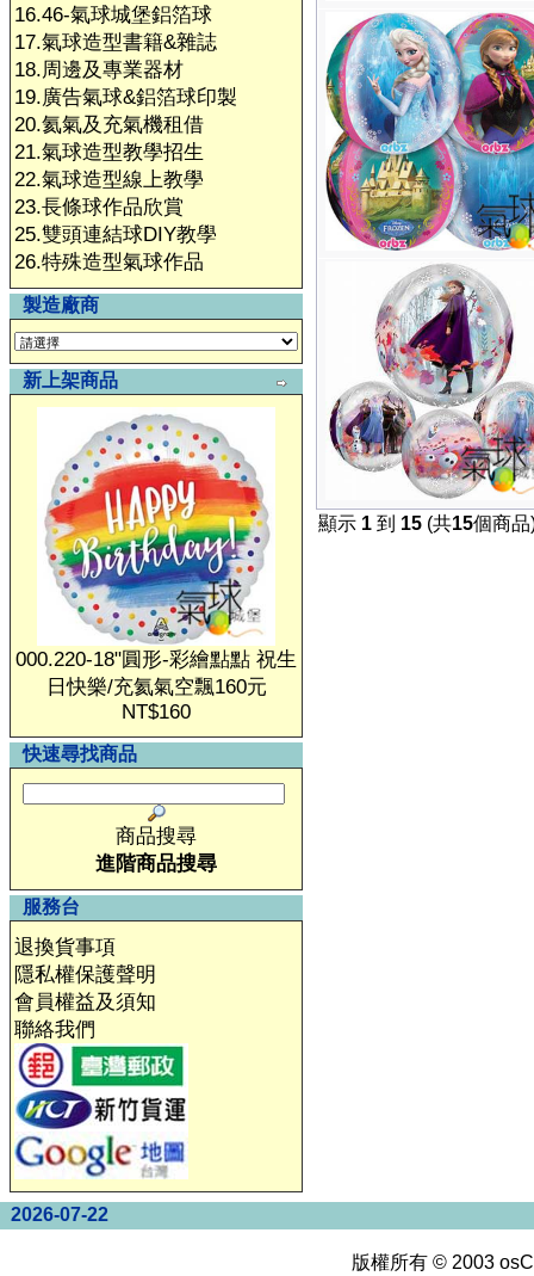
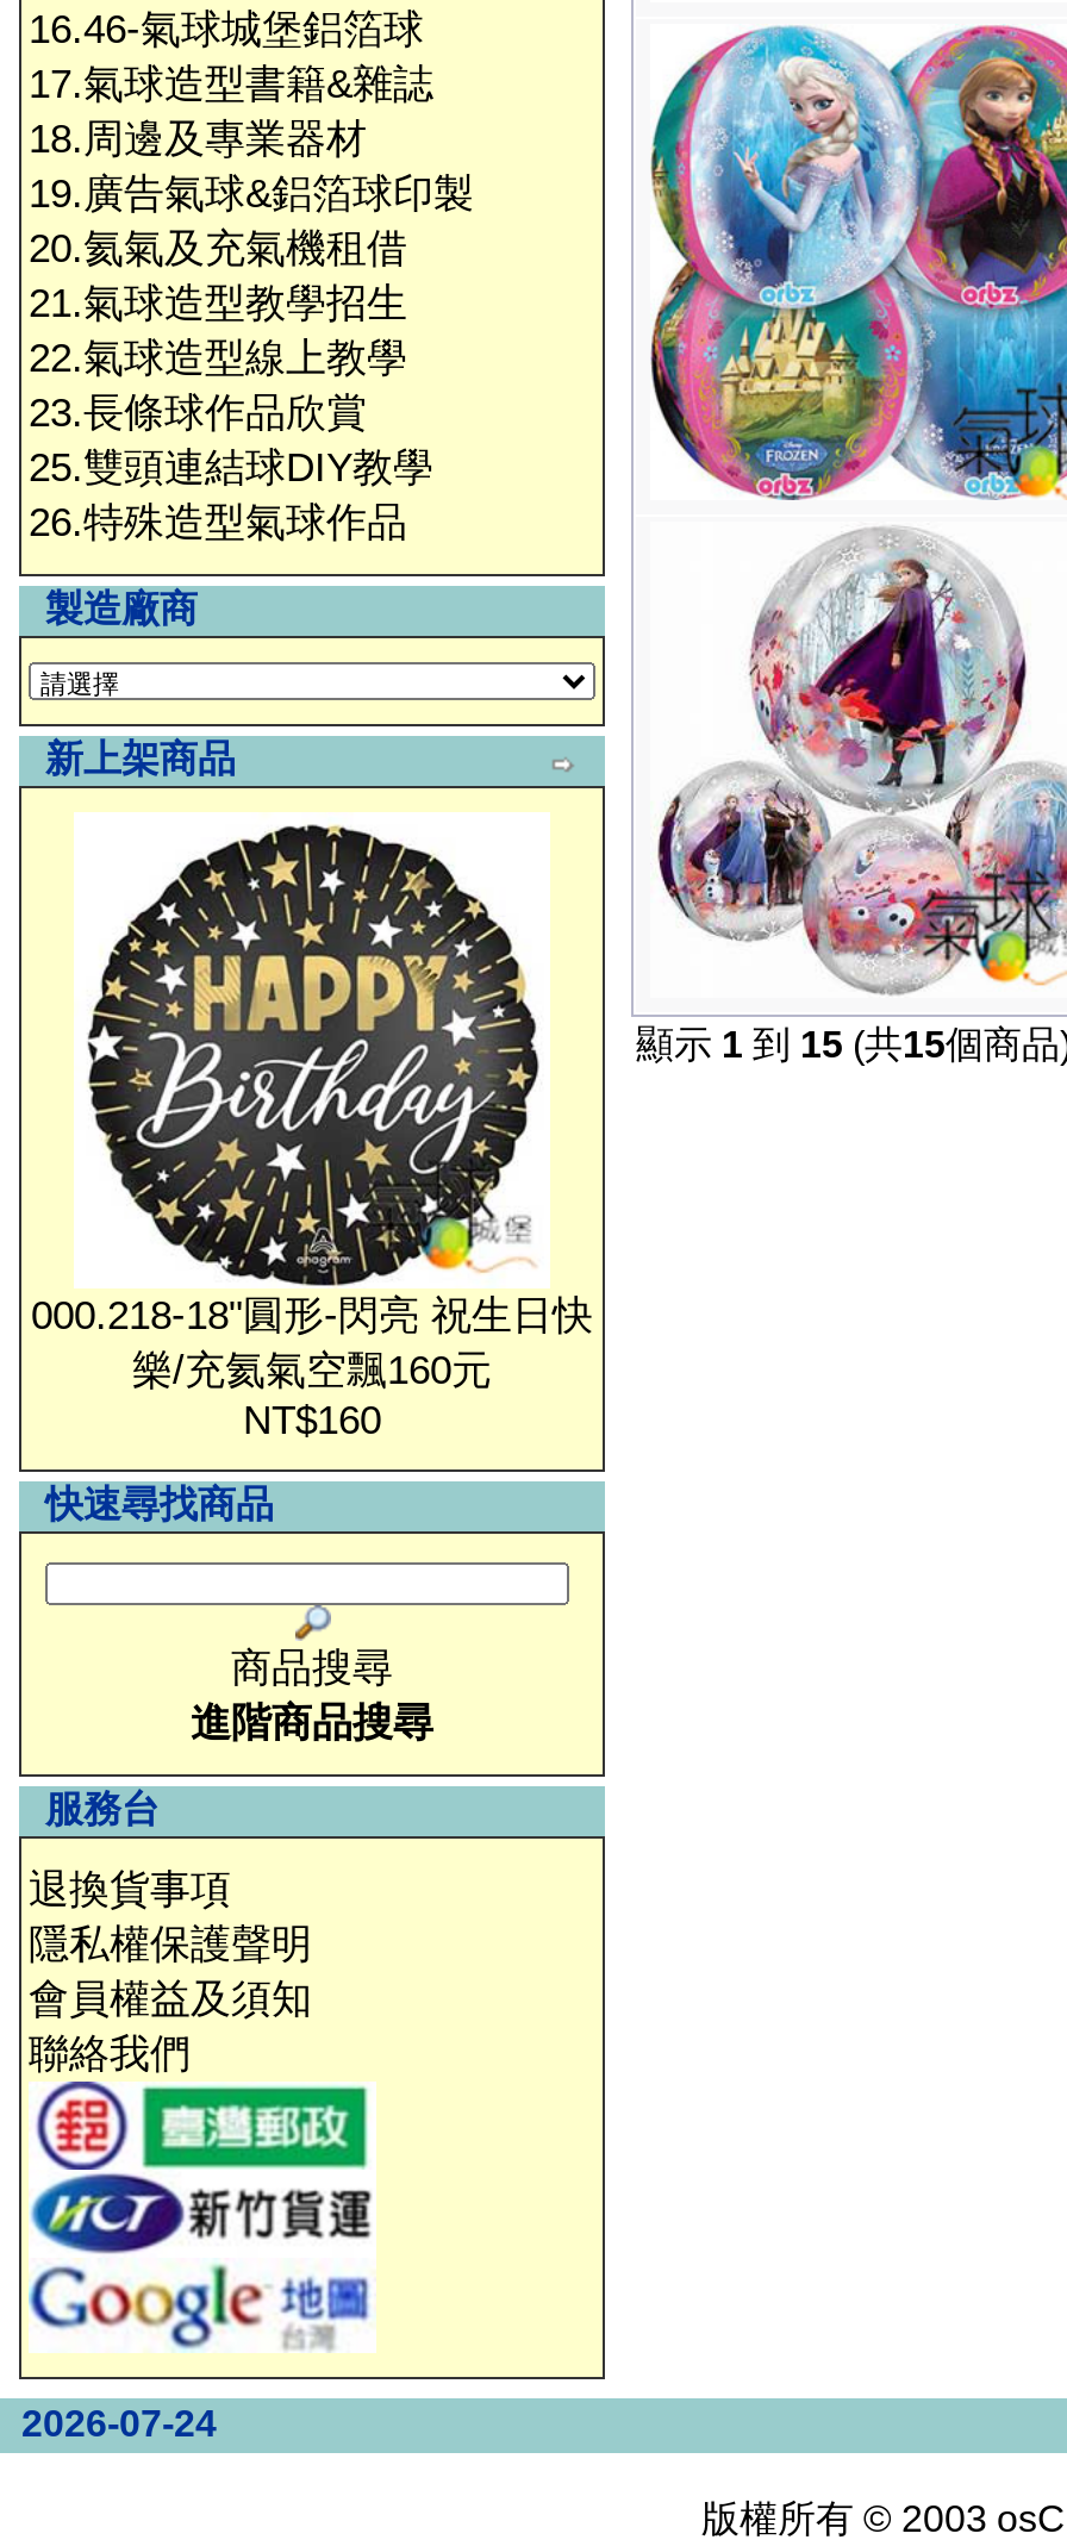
- [image]
- 000.220-18"圓形-彩繪點點 祝生
- 日快樂/充氦氣空飄160元
+ [image]
+ 000.218-18"圓形-閃亮 祝生日快
+ 樂/充氦氣空飄160元

- 2026-07-22
+ 2026-07-24
